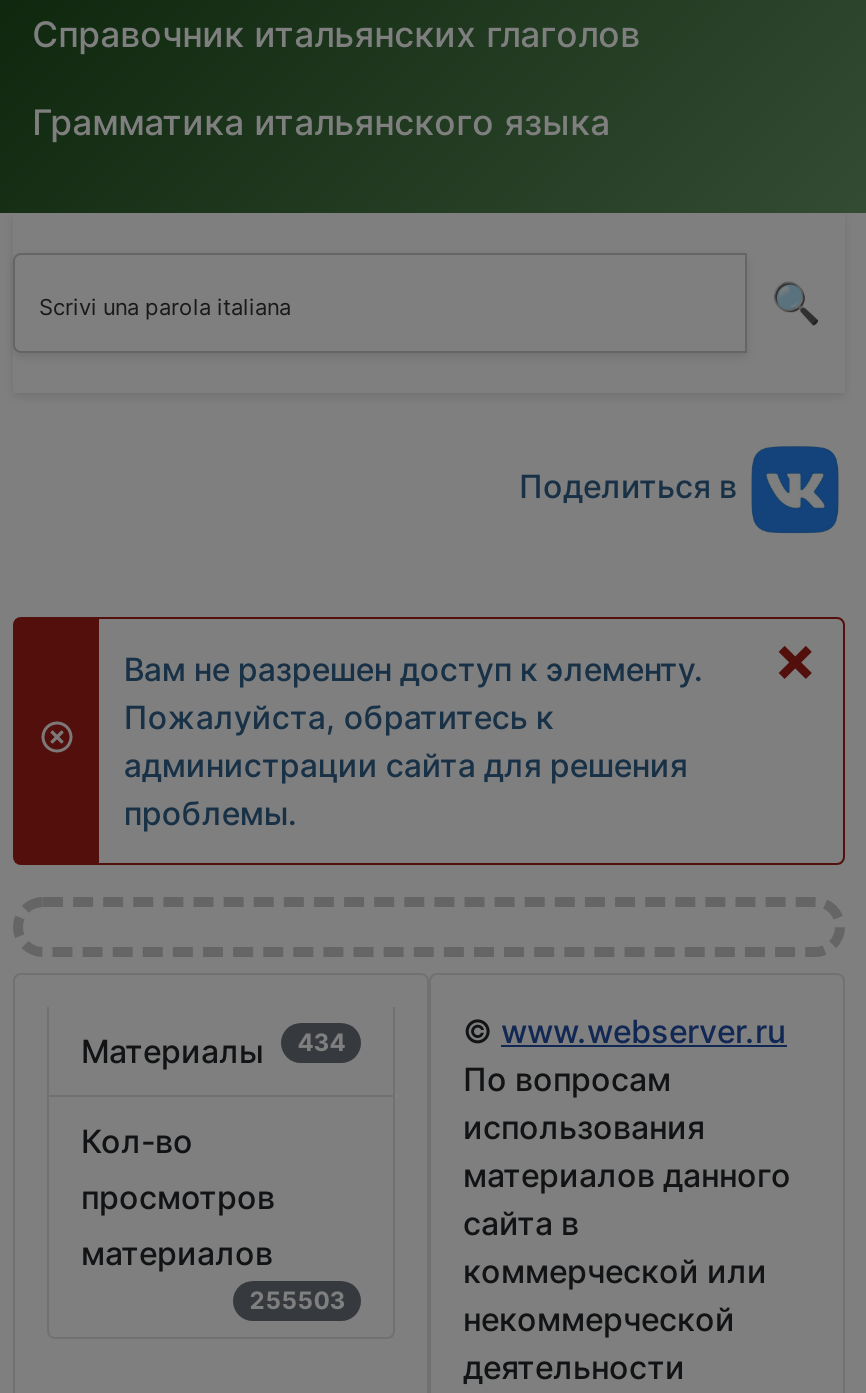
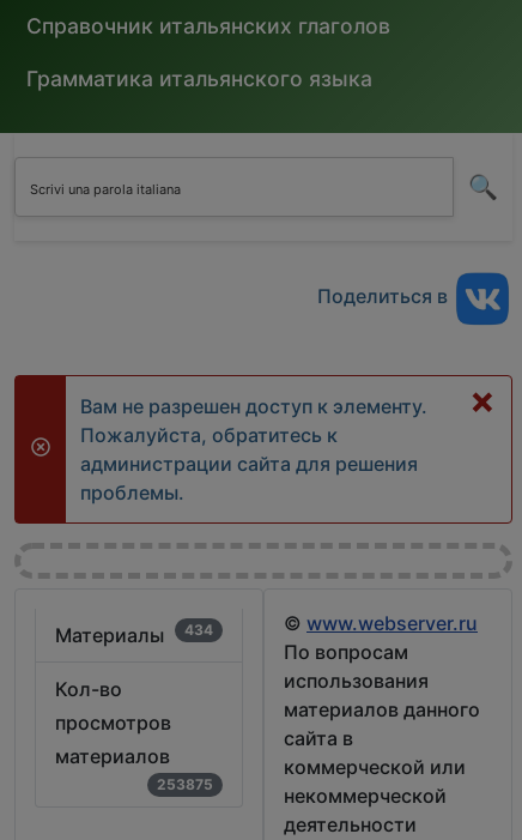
- 255503
+ 253875
